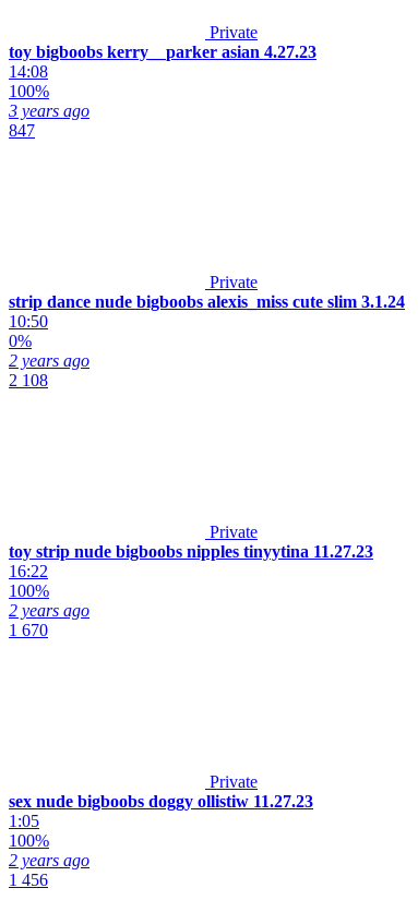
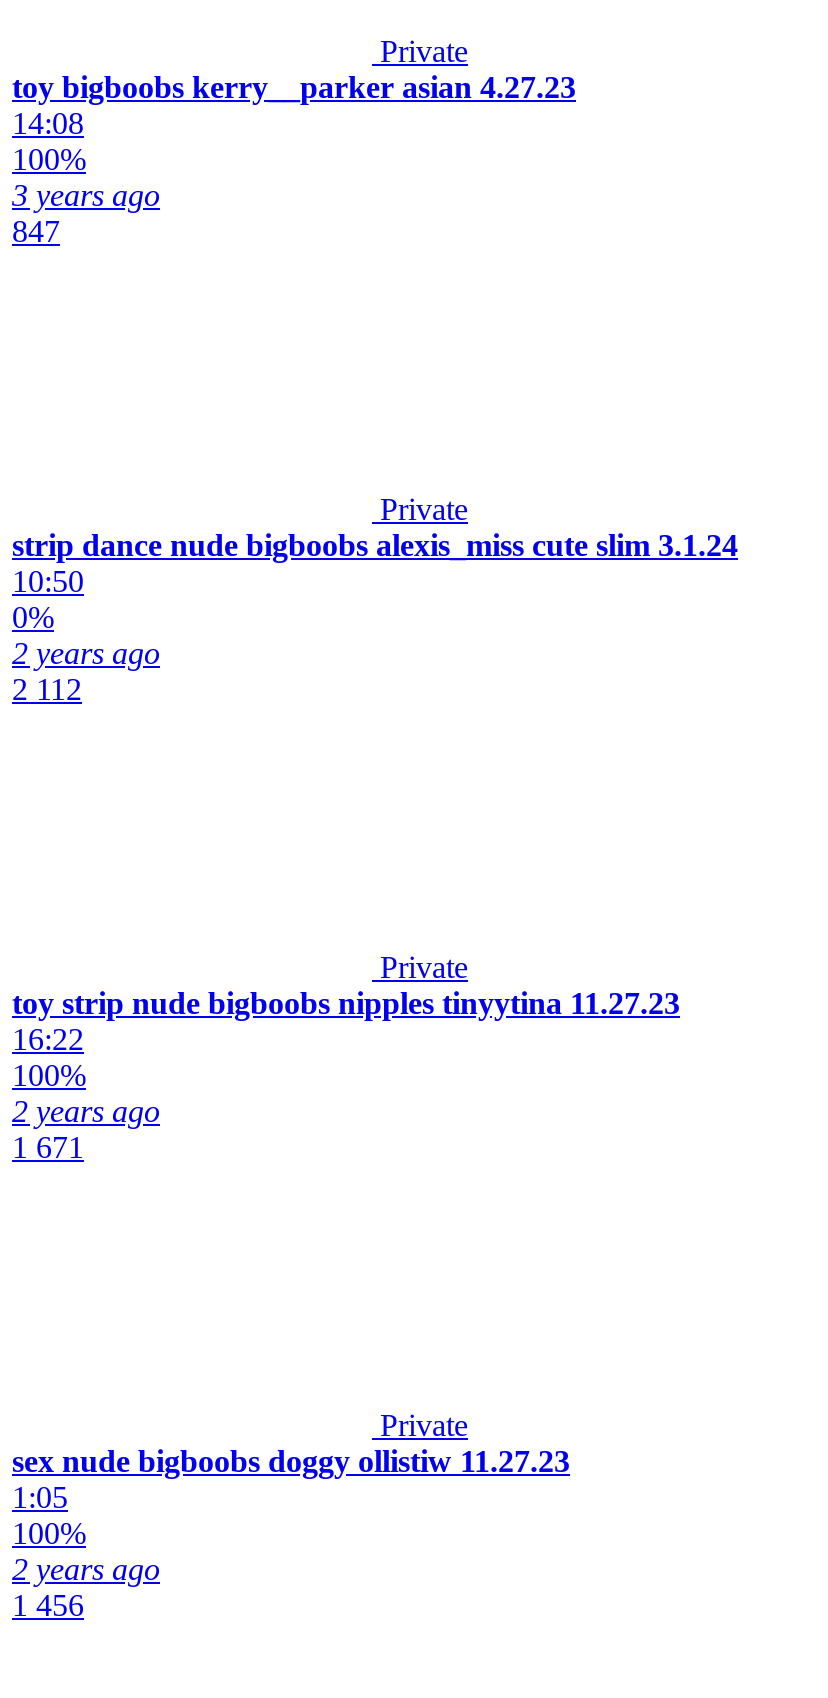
- 2 108
+ 2 112

- 1 670
+ 1 671
